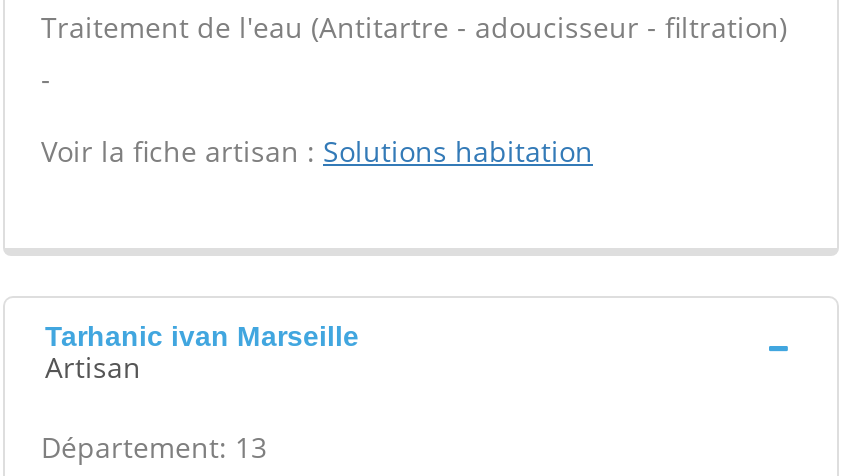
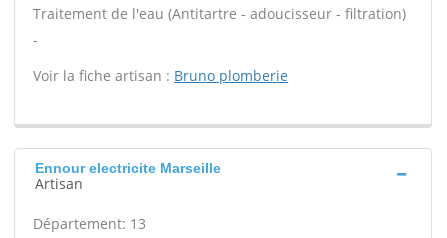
- Voir la fiche artisan : Solutions habitation
+ Voir la fiche artisan : Bruno plomberie

- Tarhanic ivan Marseille
+ Ennour electricite Marseille
